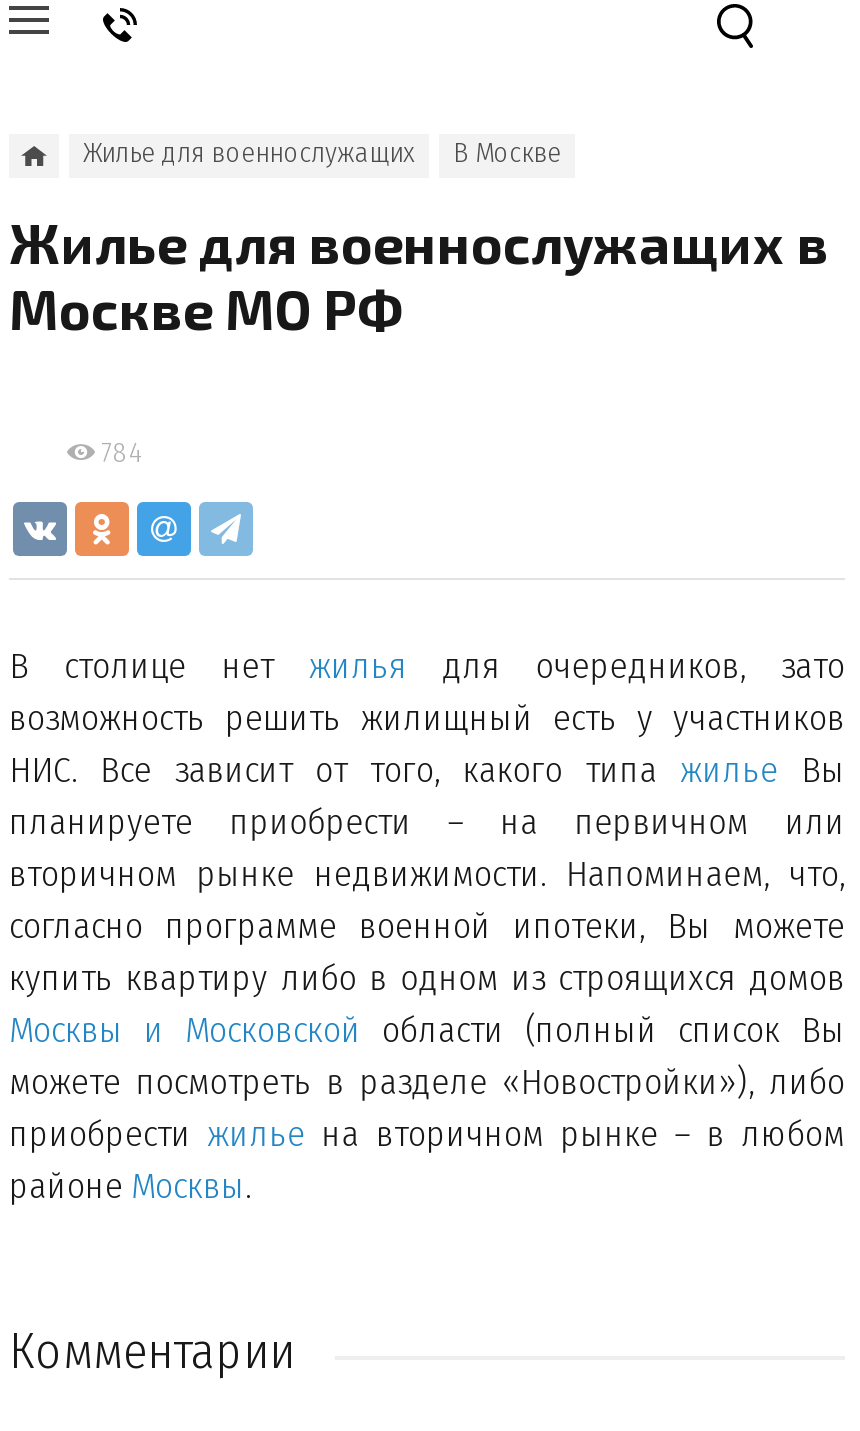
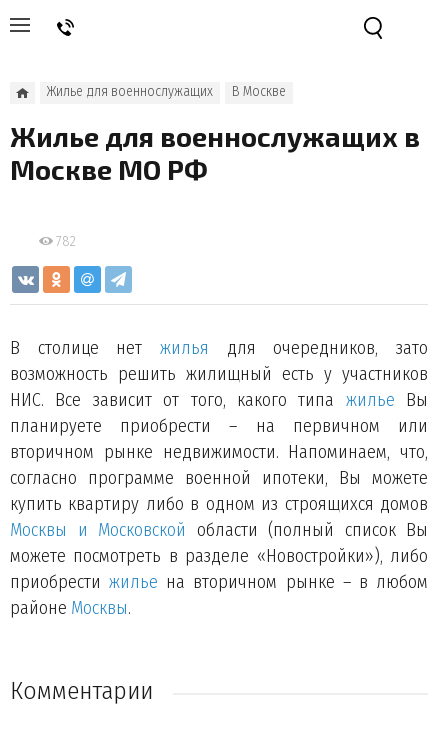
- 784
+ 782
